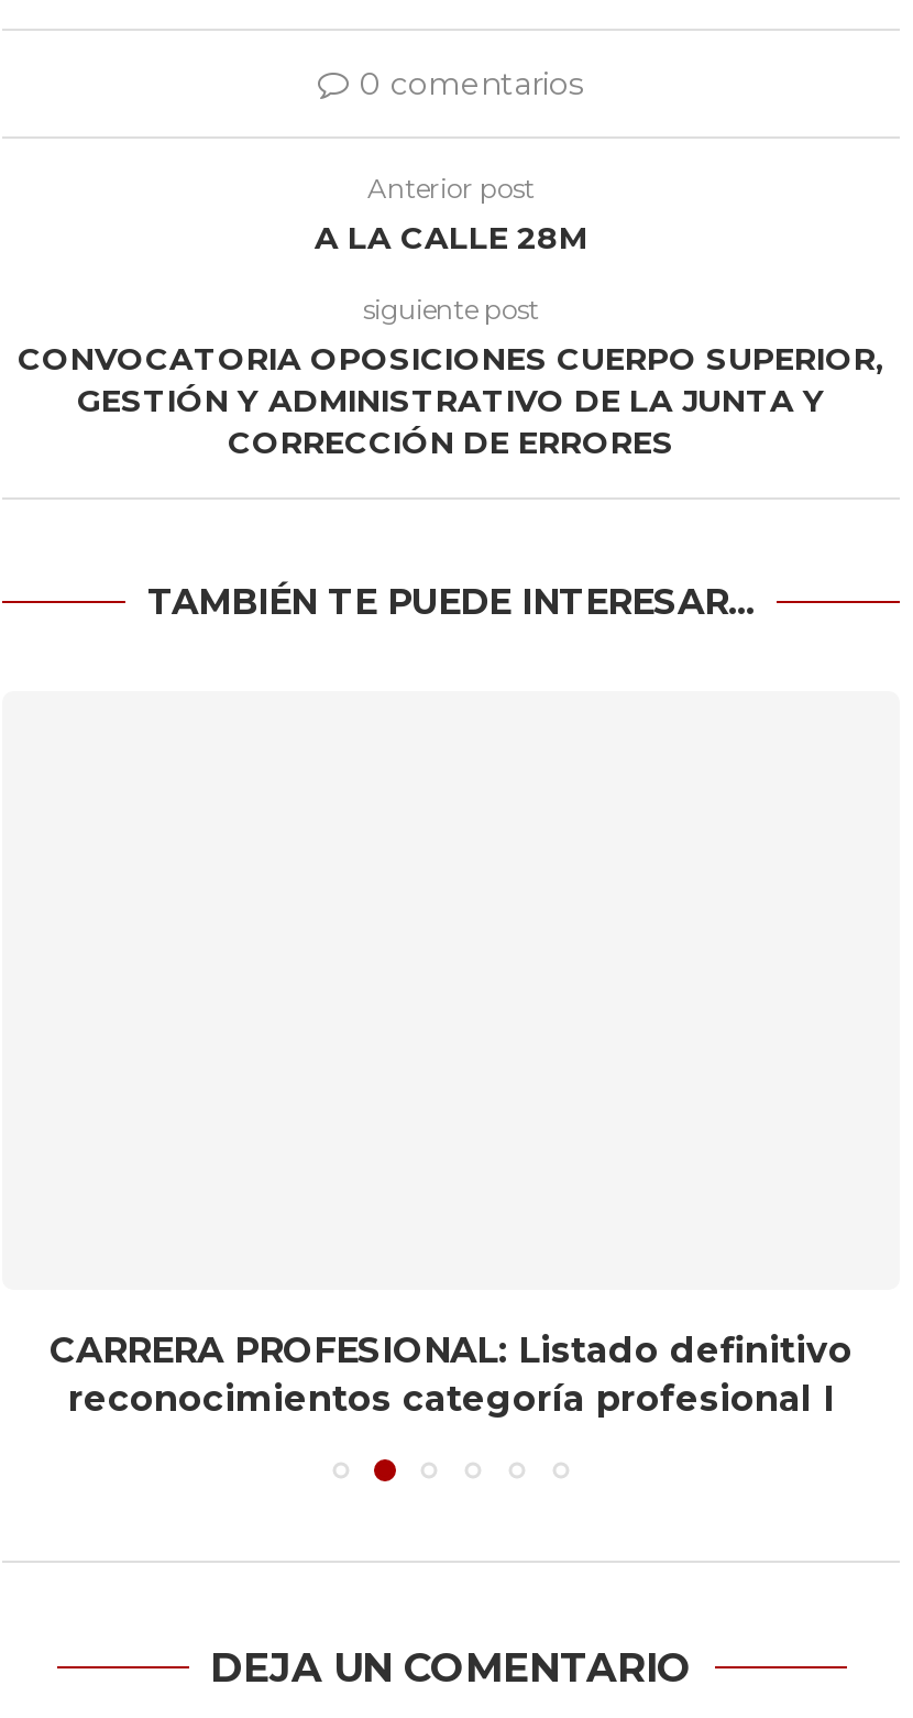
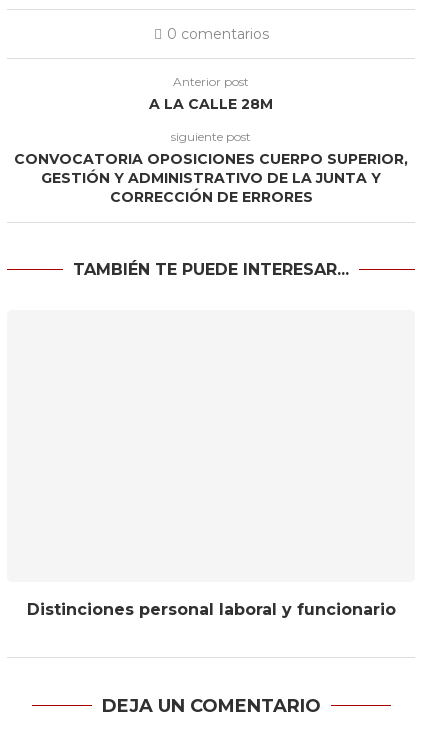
- CARRERA PROFESIONAL: Listado definitivo
- reconocimientos categoría profesional I
+ Distinciones personal laboral y funcionario
